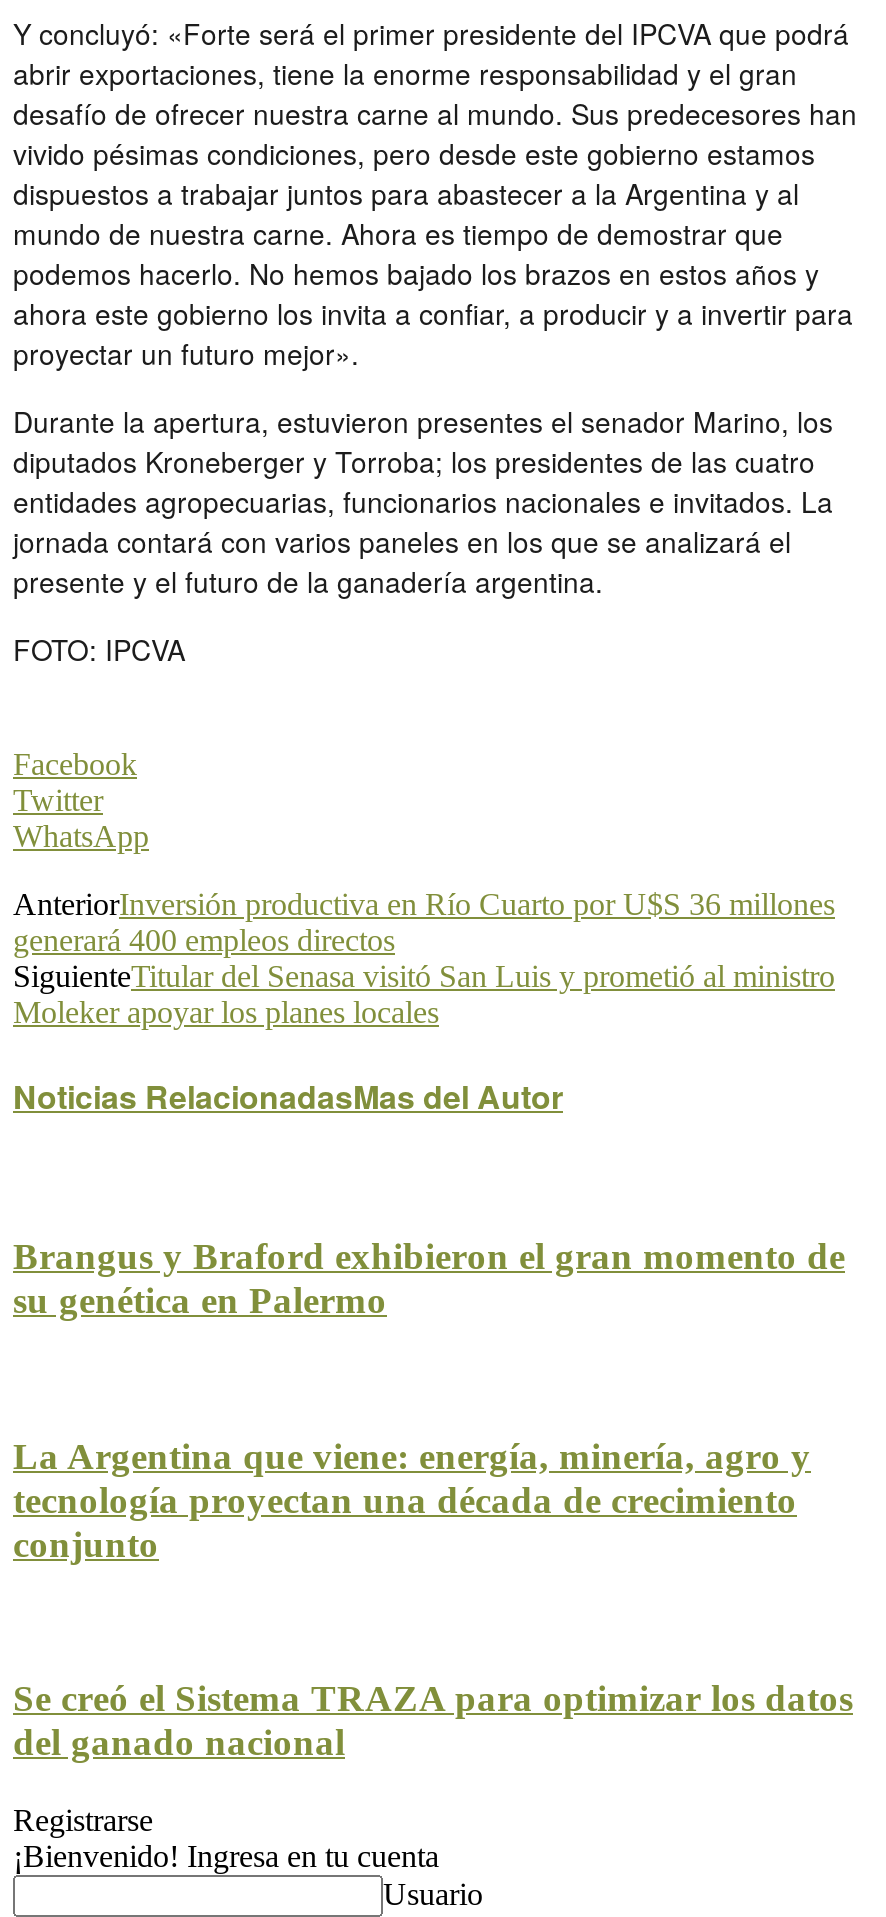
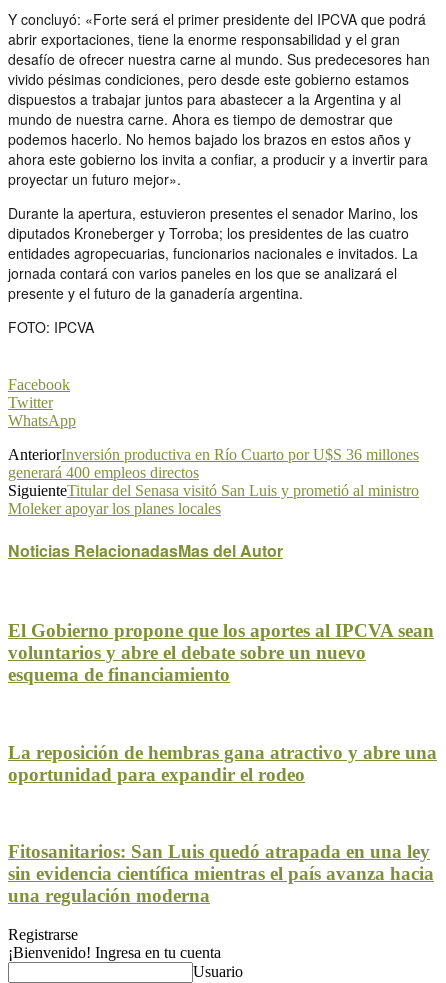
- Brangus y Braford exhibieron el gran momento de
- su genética en Palermo
+ El Gobierno propone que los aportes al IPCVA sean
+ voluntarios y abre el debate sobre un nuevo
+ esquema de financiamiento

- La Argentina que viene: energía, minería, agro y
- tecnología proyectan una década de crecimiento
- conjunto
+ La reposición de hembras gana atractivo y abre una
+ oportunidad para expandir el rodeo

- Se creó el Sistema TRAZA para optimizar los datos
- del ganado nacional
+ Fitosanitarios: San Luis quedó atrapada en una ley
+ sin evidencia científica mientras el país avanza hacia
+ una regulación moderna
